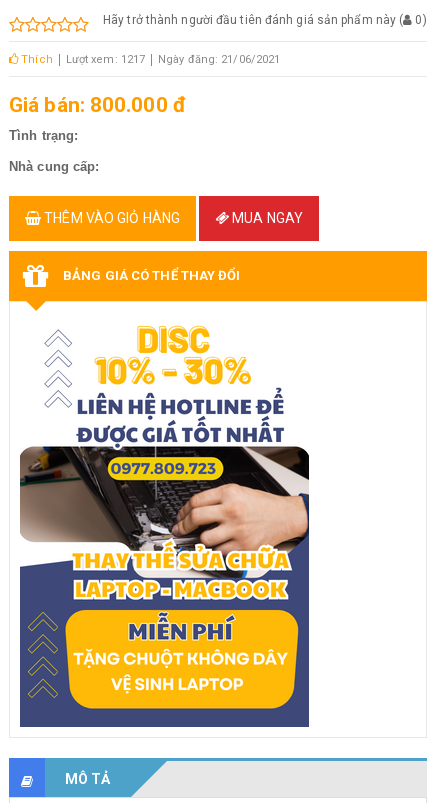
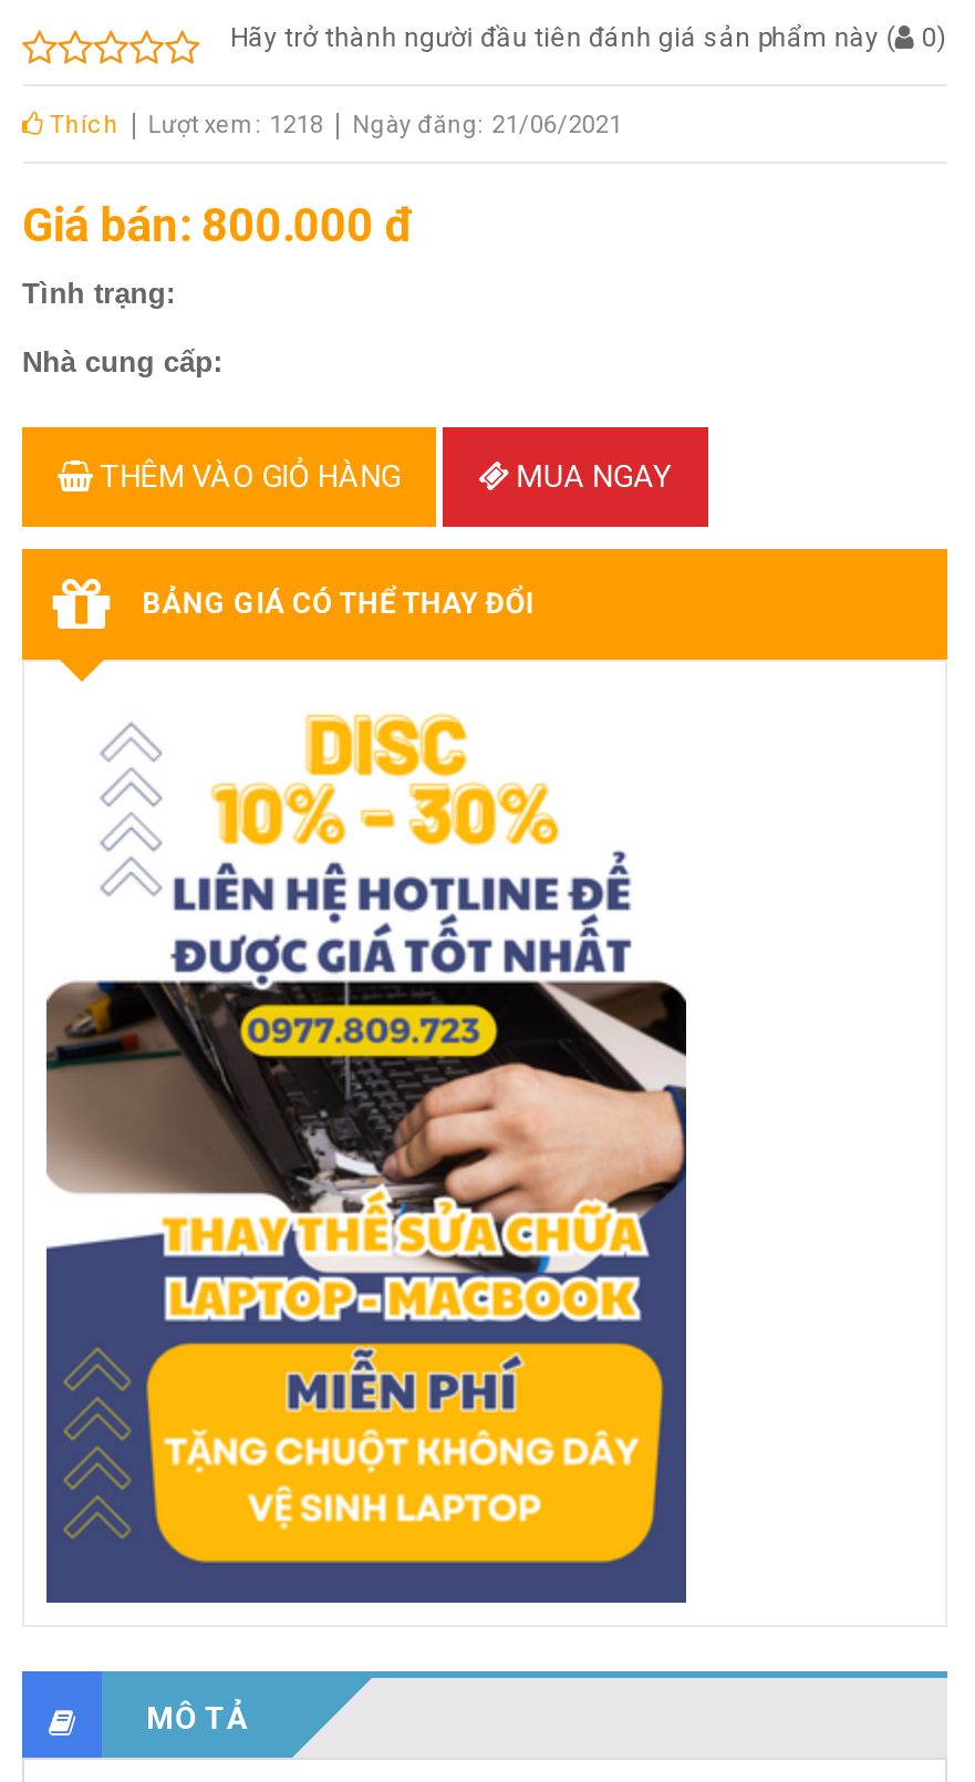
- Thích Lượt xem: 1217 Ngày đăng: 21/06/2021
+ Thích Lượt xem: 1218 Ngày đăng: 21/06/2021
